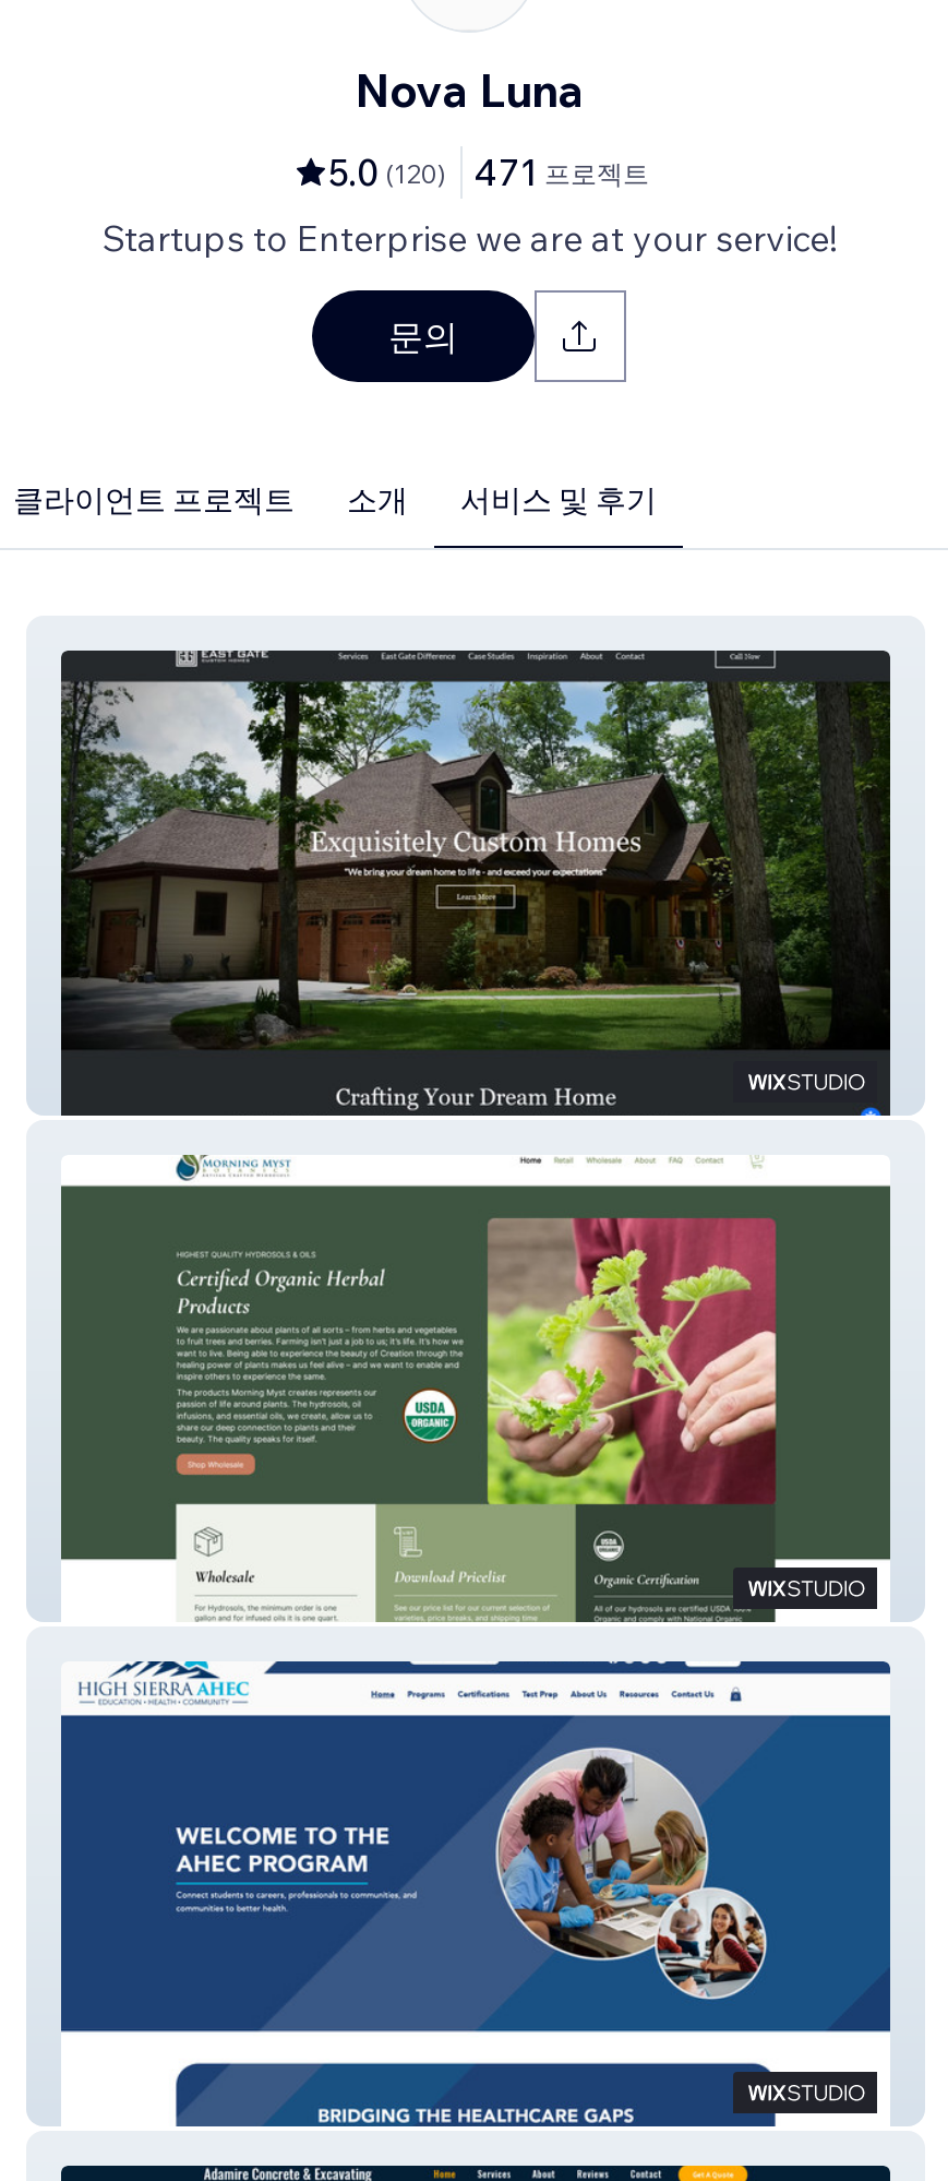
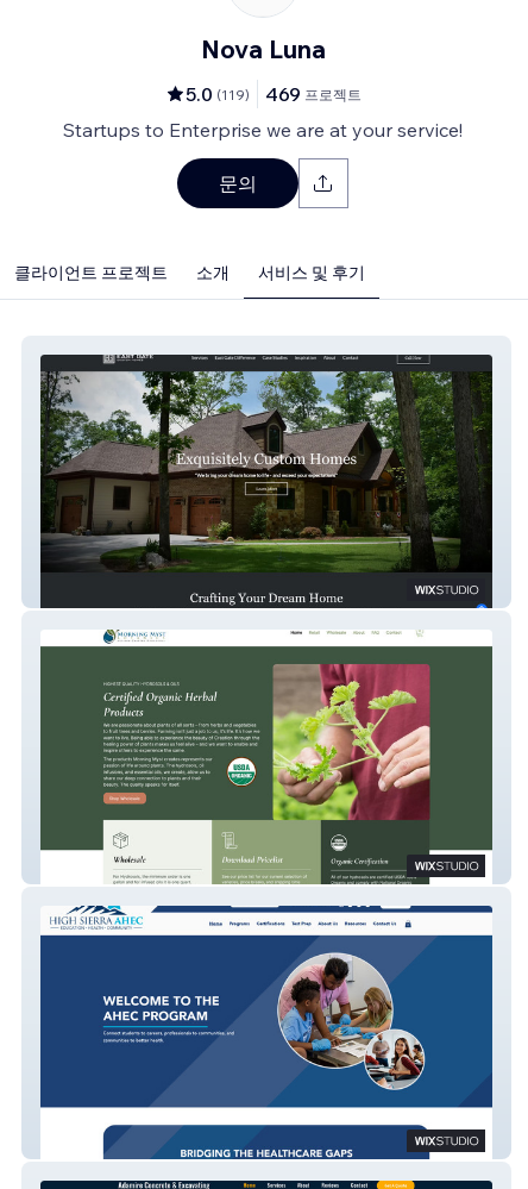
- 5.0 (120)
+ 5.0 (119)

- 471 프로젝트
+ 469 프로젝트
